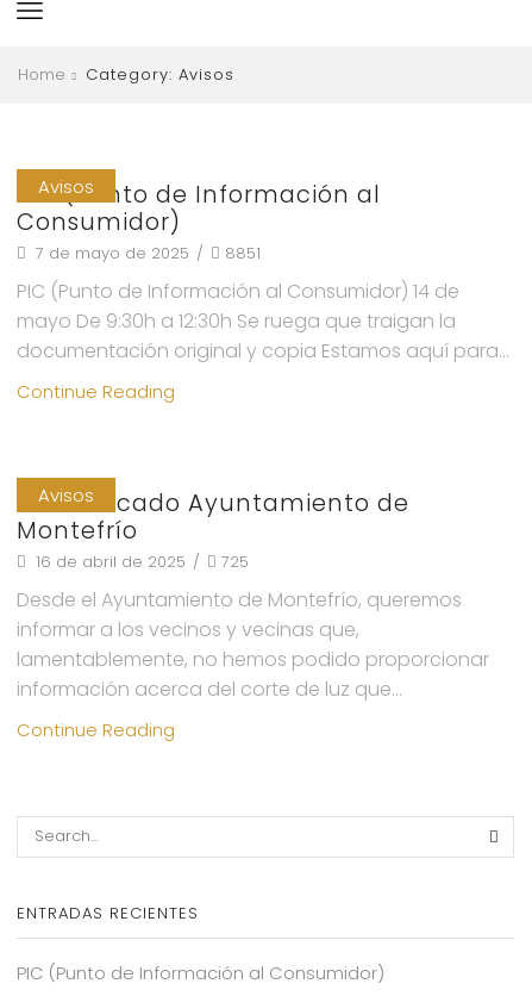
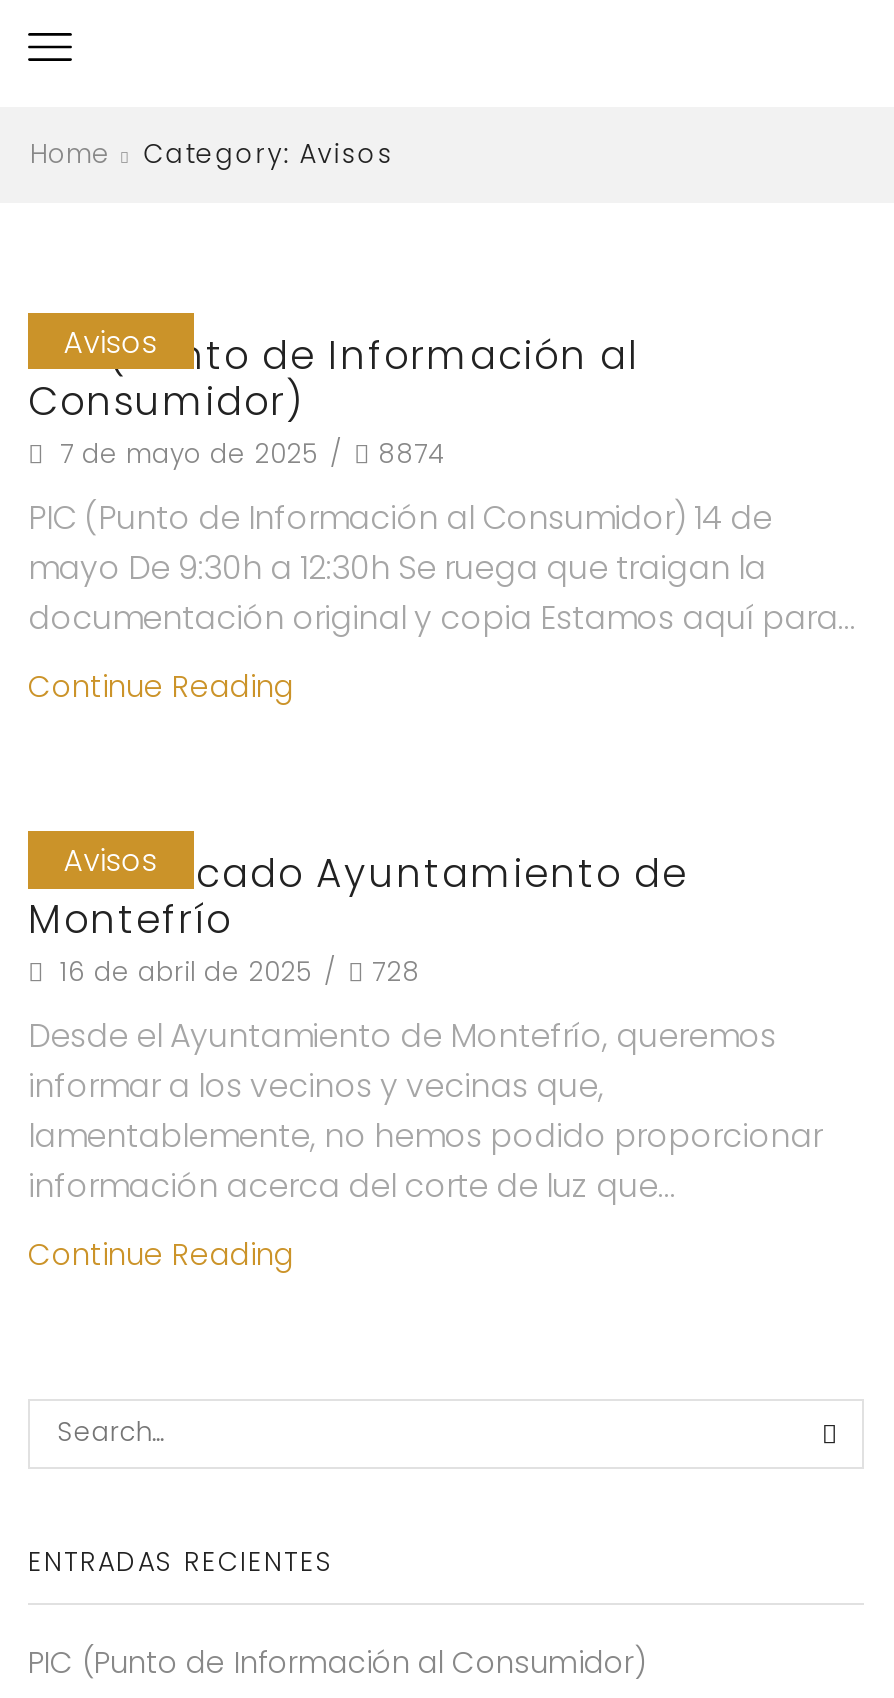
- 7 de mayo de 2025 / 8851
+ 7 de mayo de 2025 / 8874

- 16 de abril de 2025 / 725
+ 16 de abril de 2025 / 728
